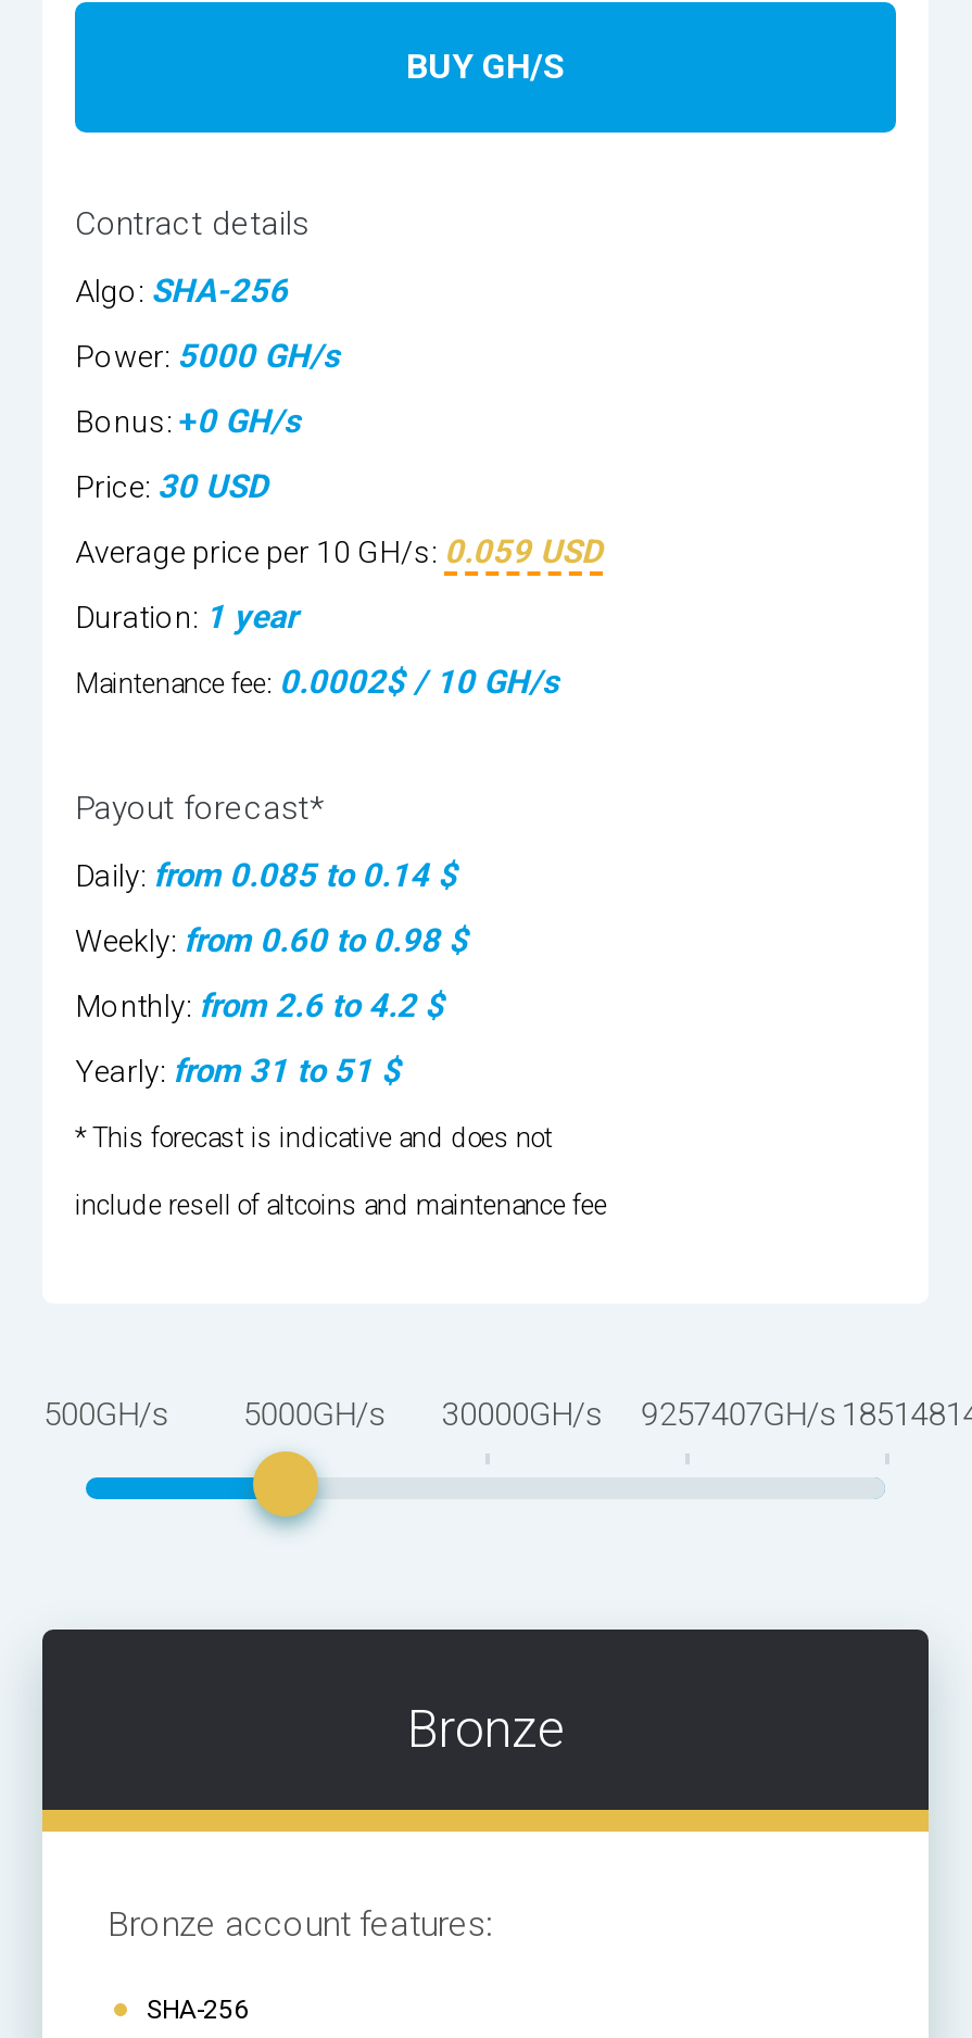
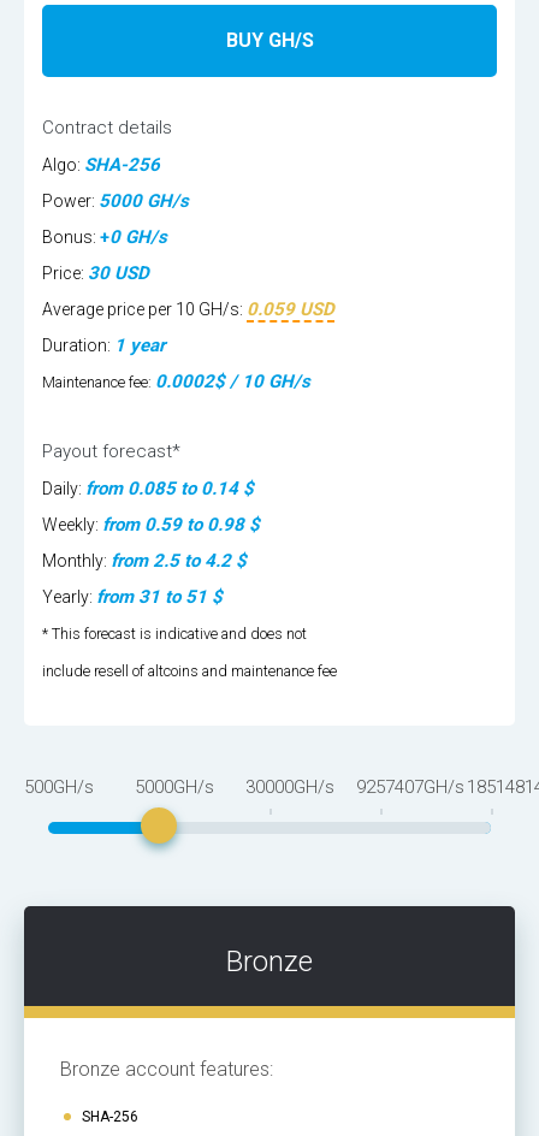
- Weekly: from 0.60 to 0.98 $
+ Weekly: from 0.59 to 0.98 $

- Monthly: from 2.6 to 4.2 $
+ Monthly: from 2.5 to 4.2 $
